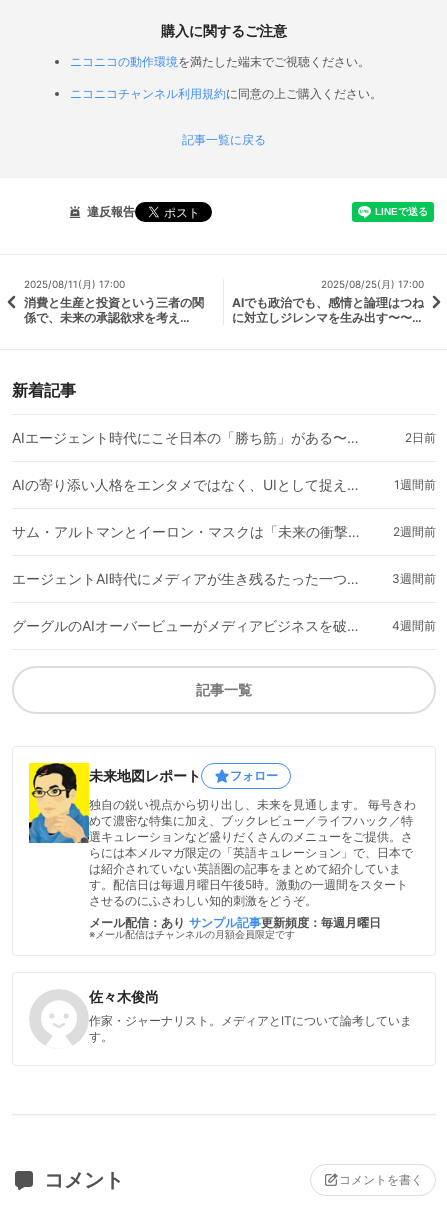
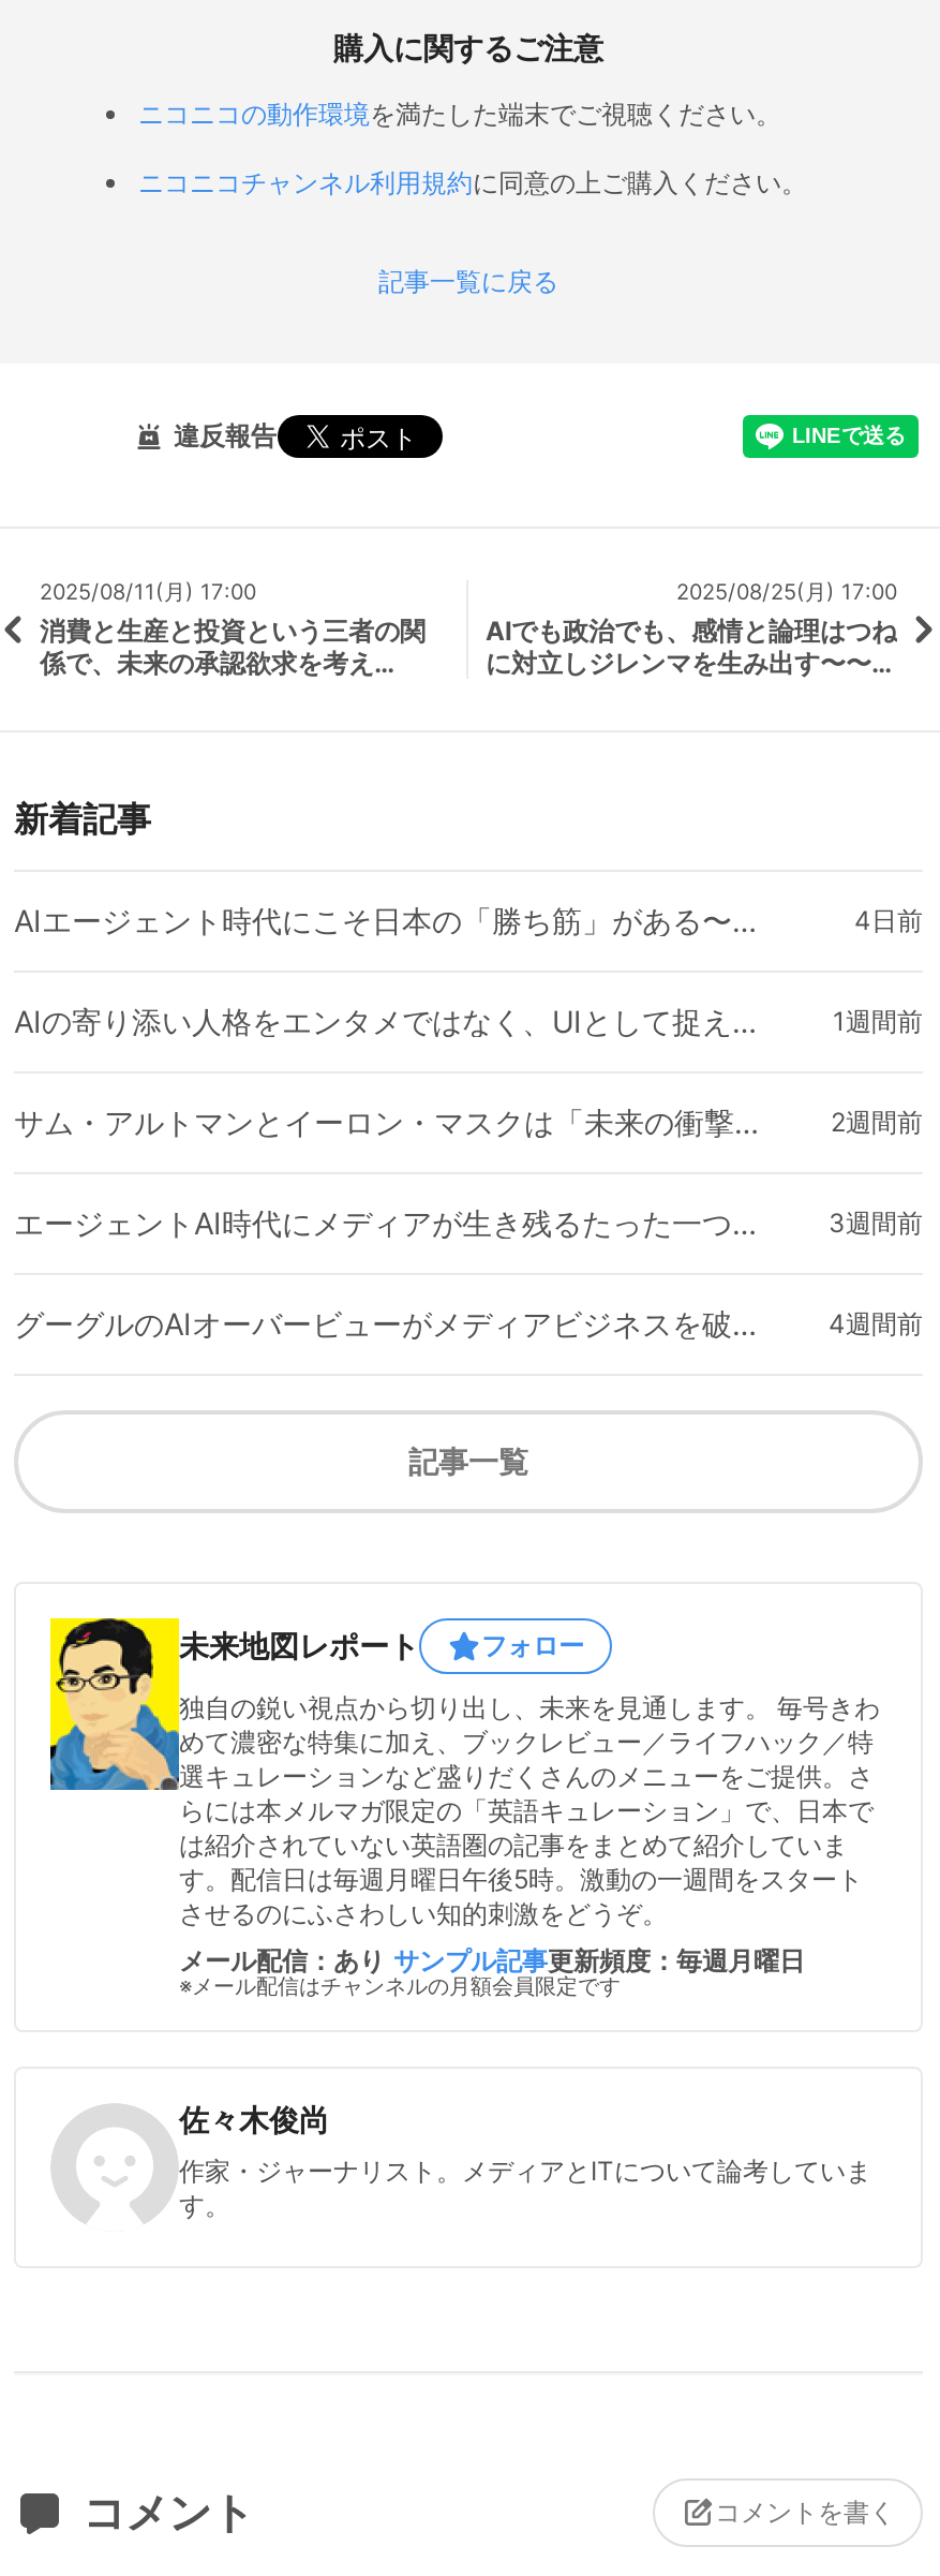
- 2日前
+ 4日前
